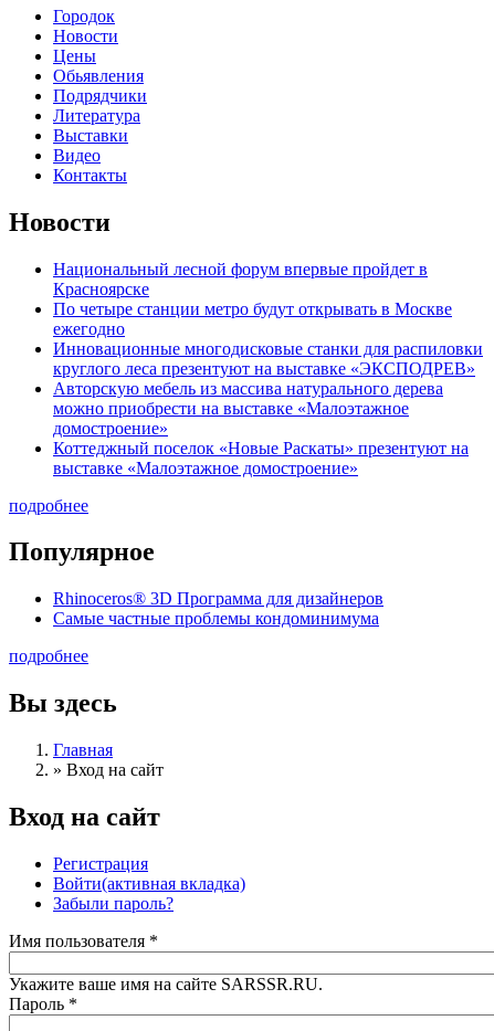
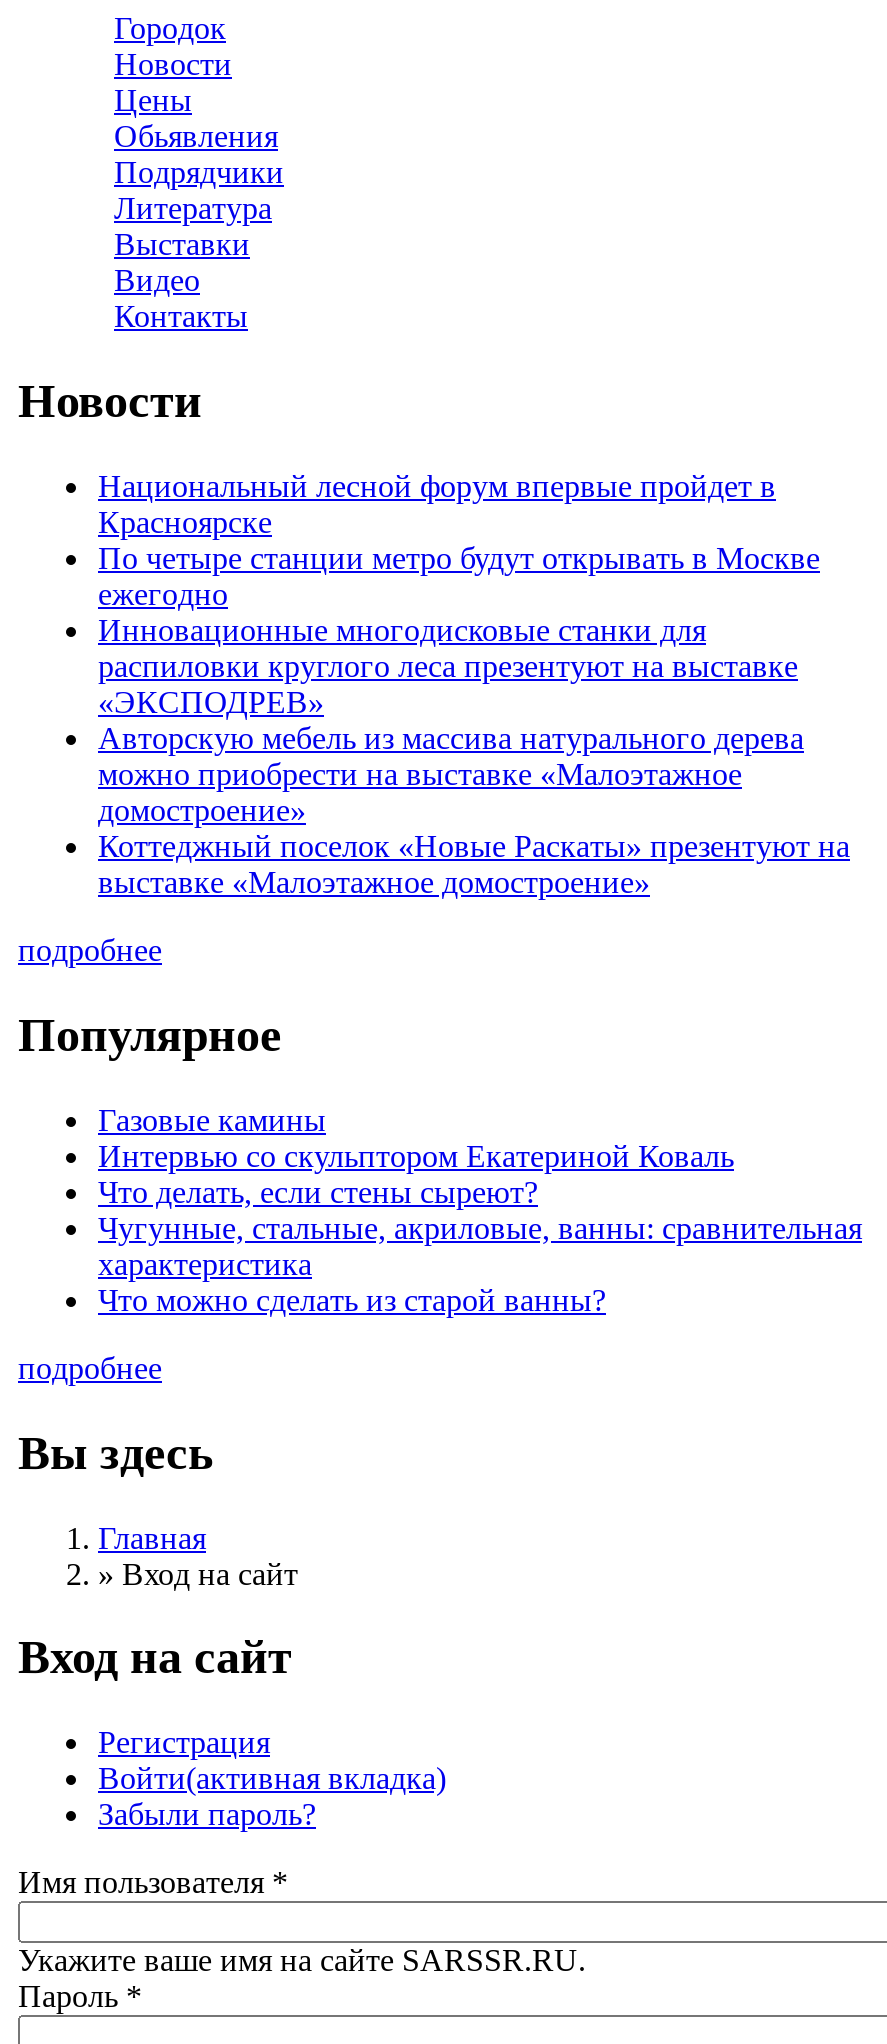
- Rhinoceros® 3D Программа для дизайнеров
- Самые частные проблемы кондоминимума
+ Газовые камины
+ Интервью со скульптором Екатериной Коваль
+ Что делать, если стены сыреют?
+ Чугунные, стальные, акриловые, ванны: сравнительная
+ характеристика
+ Что можно сделать из старой ванны?
